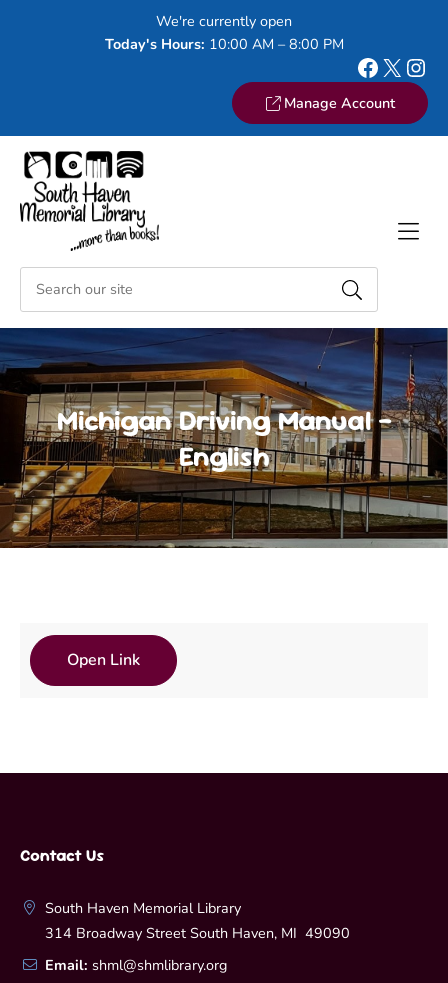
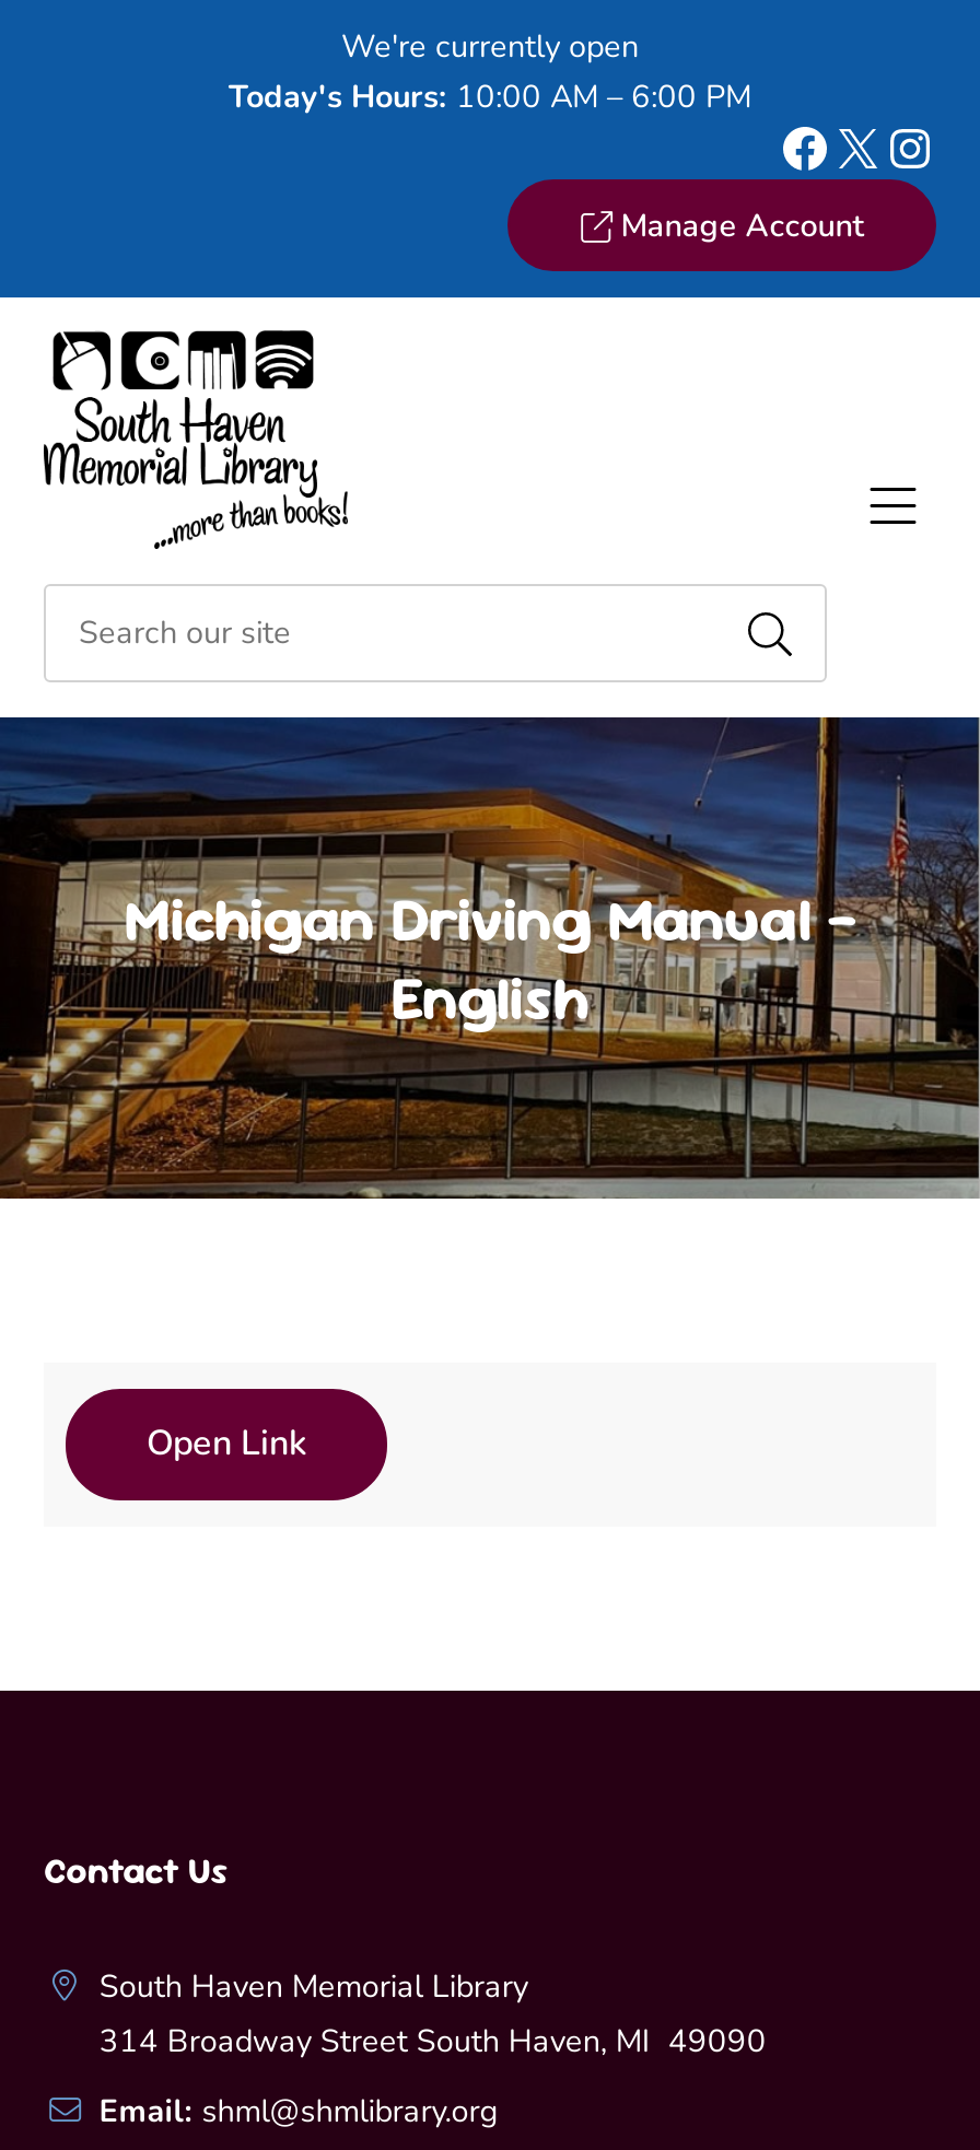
- Today's Hours: 10:00 AM – 8:00 PM
+ Today's Hours: 10:00 AM – 6:00 PM
